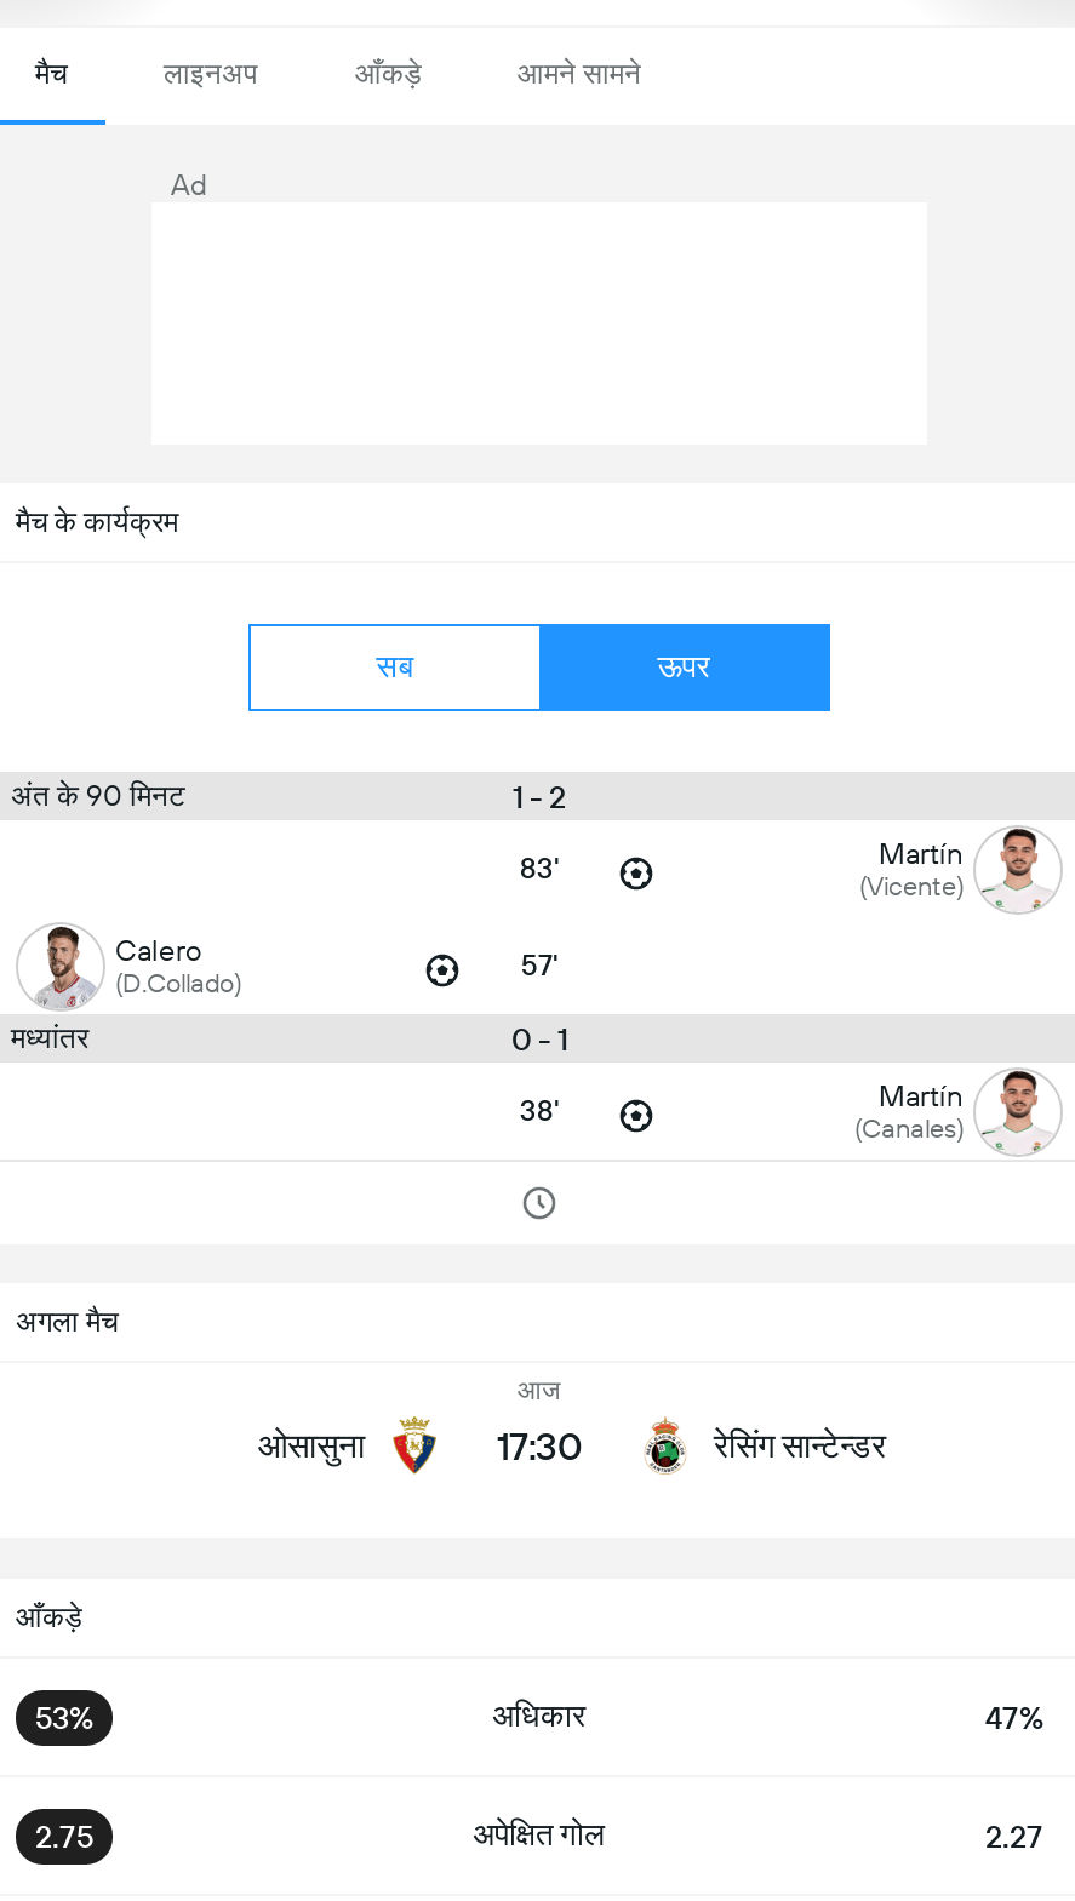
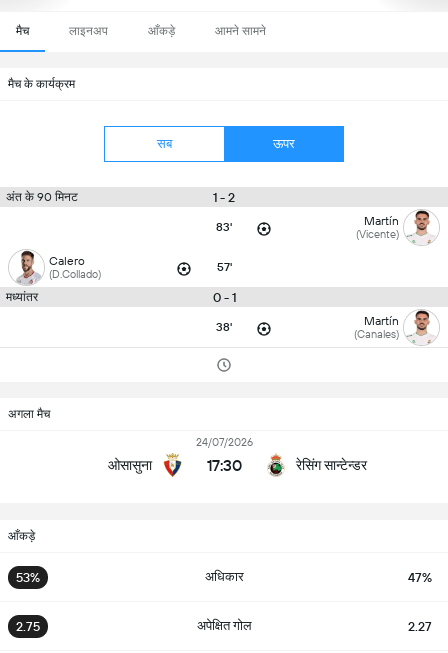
- Ad

- आज
+ 24/07/2026
